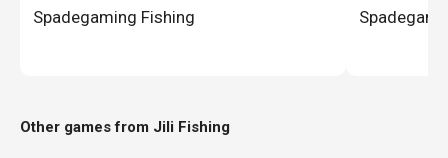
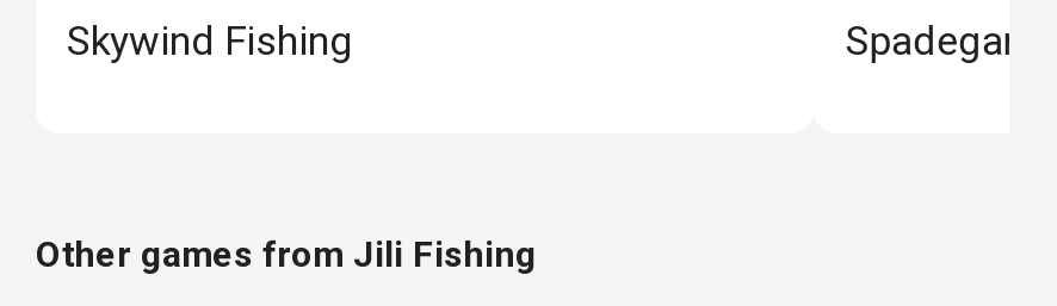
- Spadegaming Fishing
+ Skywind Fishing
